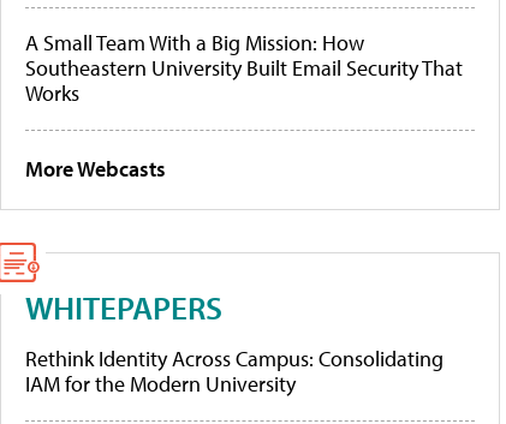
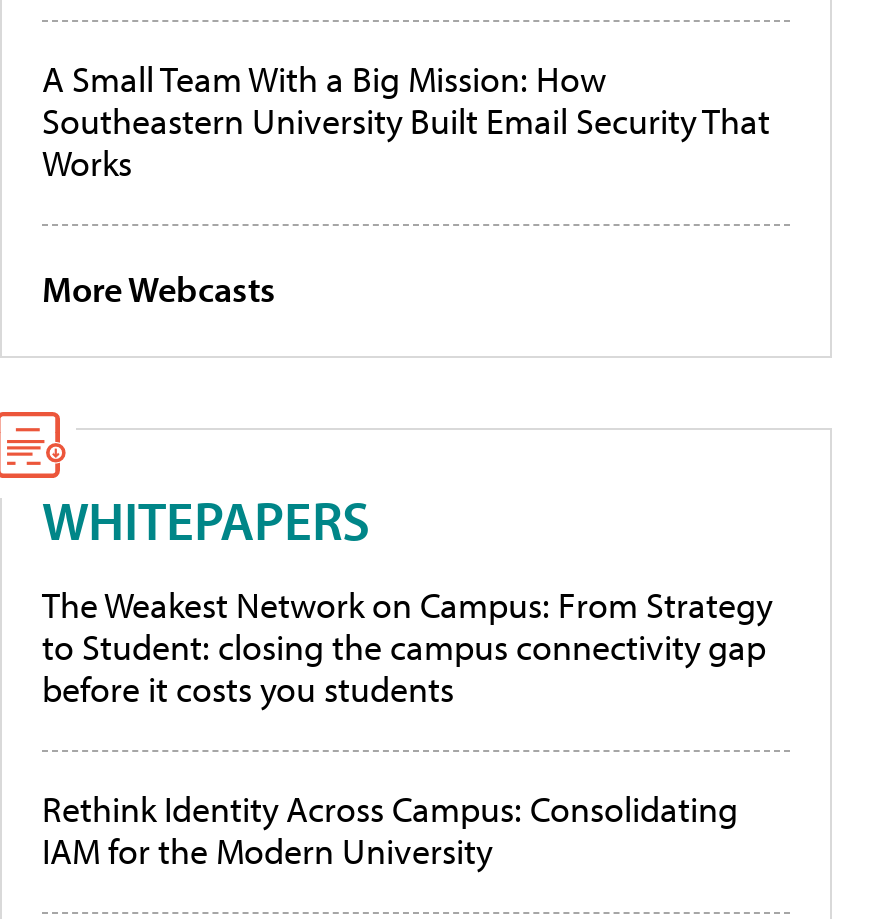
+ The Weakest Network on Campus: From Strategy
+ to Student: closing the campus connectivity gap
+ before it costs you students
